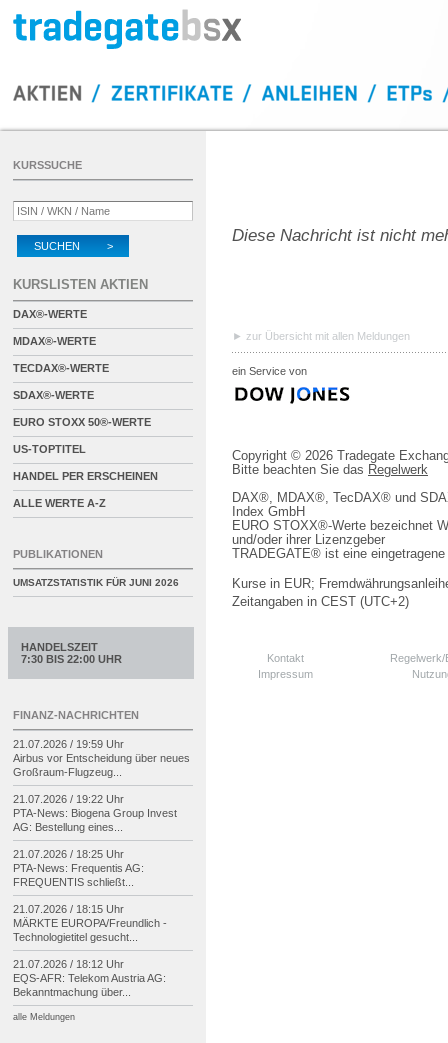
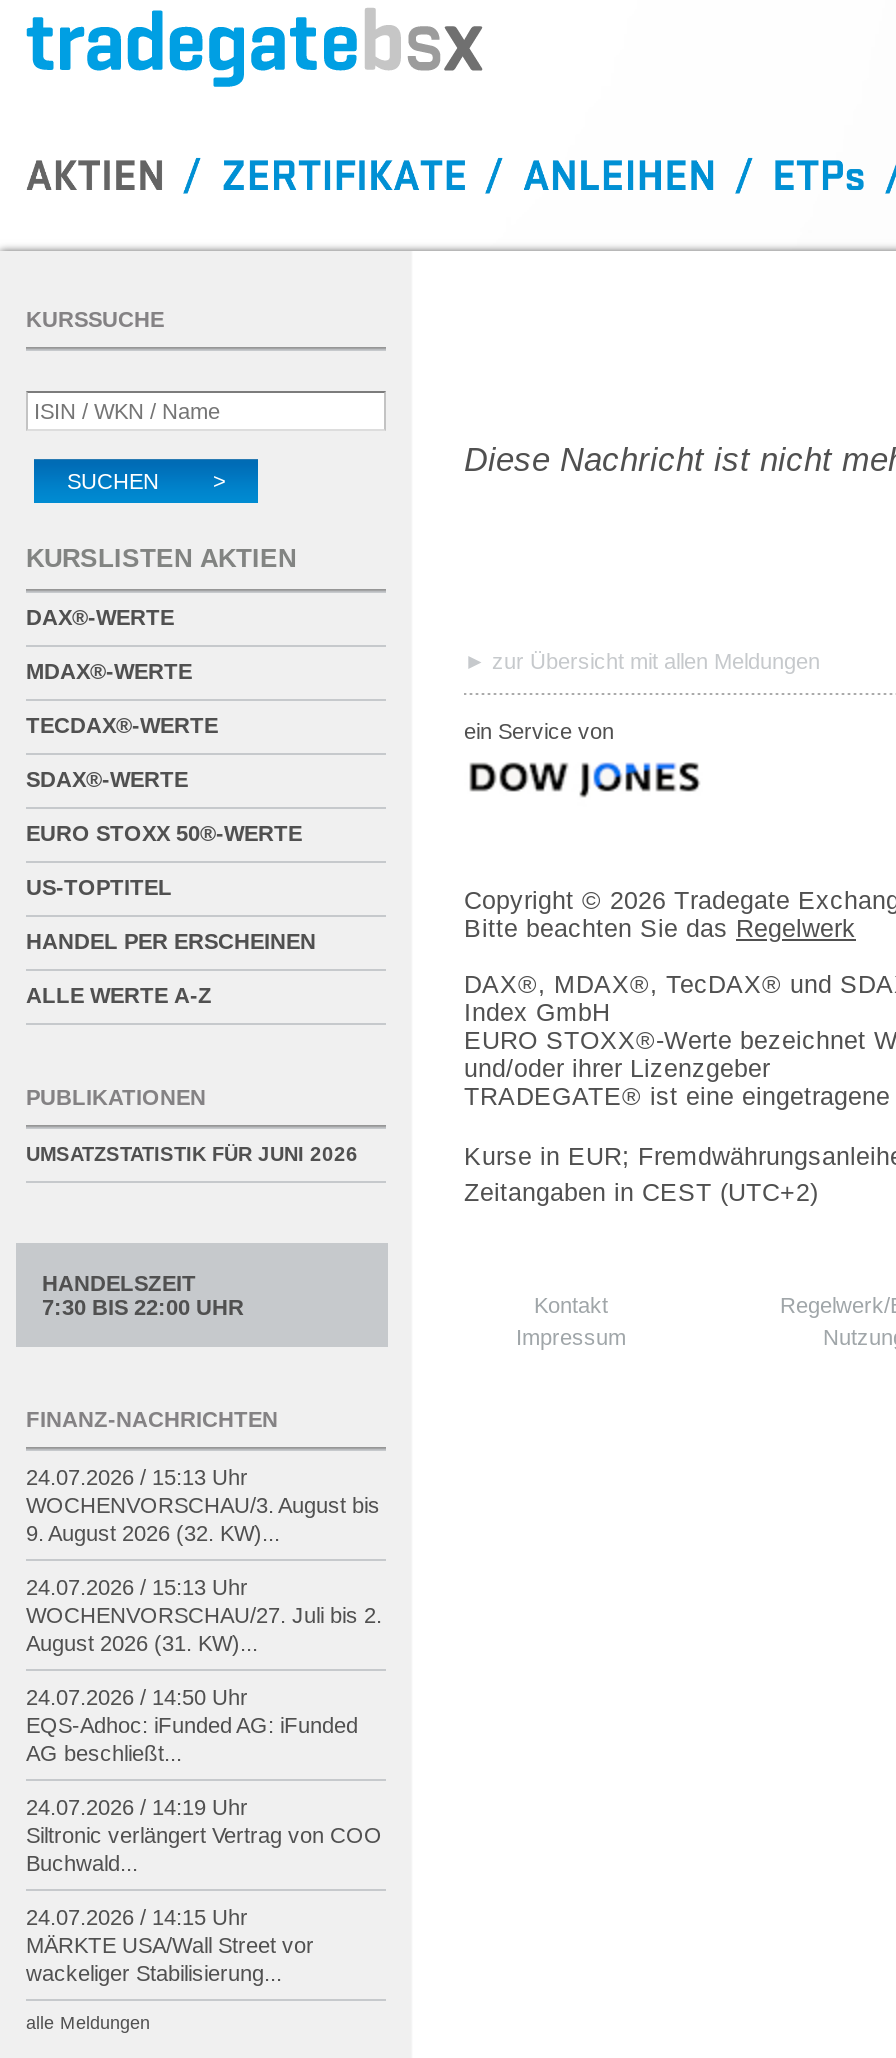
- 21.07.2026 / 19:59 Uhr
- Airbus vor Entscheidung über neues
- Großraum-Flugzeug...
+ 24.07.2026 / 15:13 Uhr
+ WOCHENVORSCHAU/3. August bis
+ 9. August 2026 (32. KW)...

- 21.07.2026 / 19:22 Uhr
- PTA-News: Biogena Group Invest
- AG: Bestellung eines...
+ 24.07.2026 / 15:13 Uhr
+ WOCHENVORSCHAU/27. Juli bis 2.
+ August 2026 (31. KW)...

- 21.07.2026 / 18:25 Uhr
- PTA-News: Frequentis AG:
- FREQUENTIS schließt...
+ 24.07.2026 / 14:50 Uhr
+ EQS-Adhoc: iFunded AG: iFunded
+ AG beschließt...

- 21.07.2026 / 18:15 Uhr
- MÄRKTE EUROPA/Freundlich -
- Technologietitel gesucht...
+ 24.07.2026 / 14:19 Uhr
+ Siltronic verlängert Vertrag von COO
+ Buchwald...

- 21.07.2026 / 18:12 Uhr
- EQS-AFR: Telekom Austria AG:
- Bekanntmachung über...
+ 24.07.2026 / 14:15 Uhr
+ MÄRKTE USA/Wall Street vor
+ wackeliger Stabilisierung...
